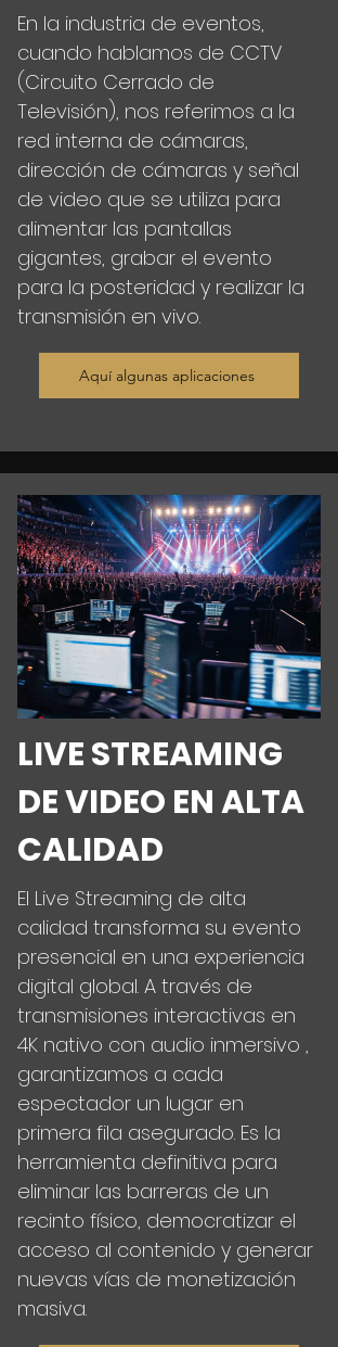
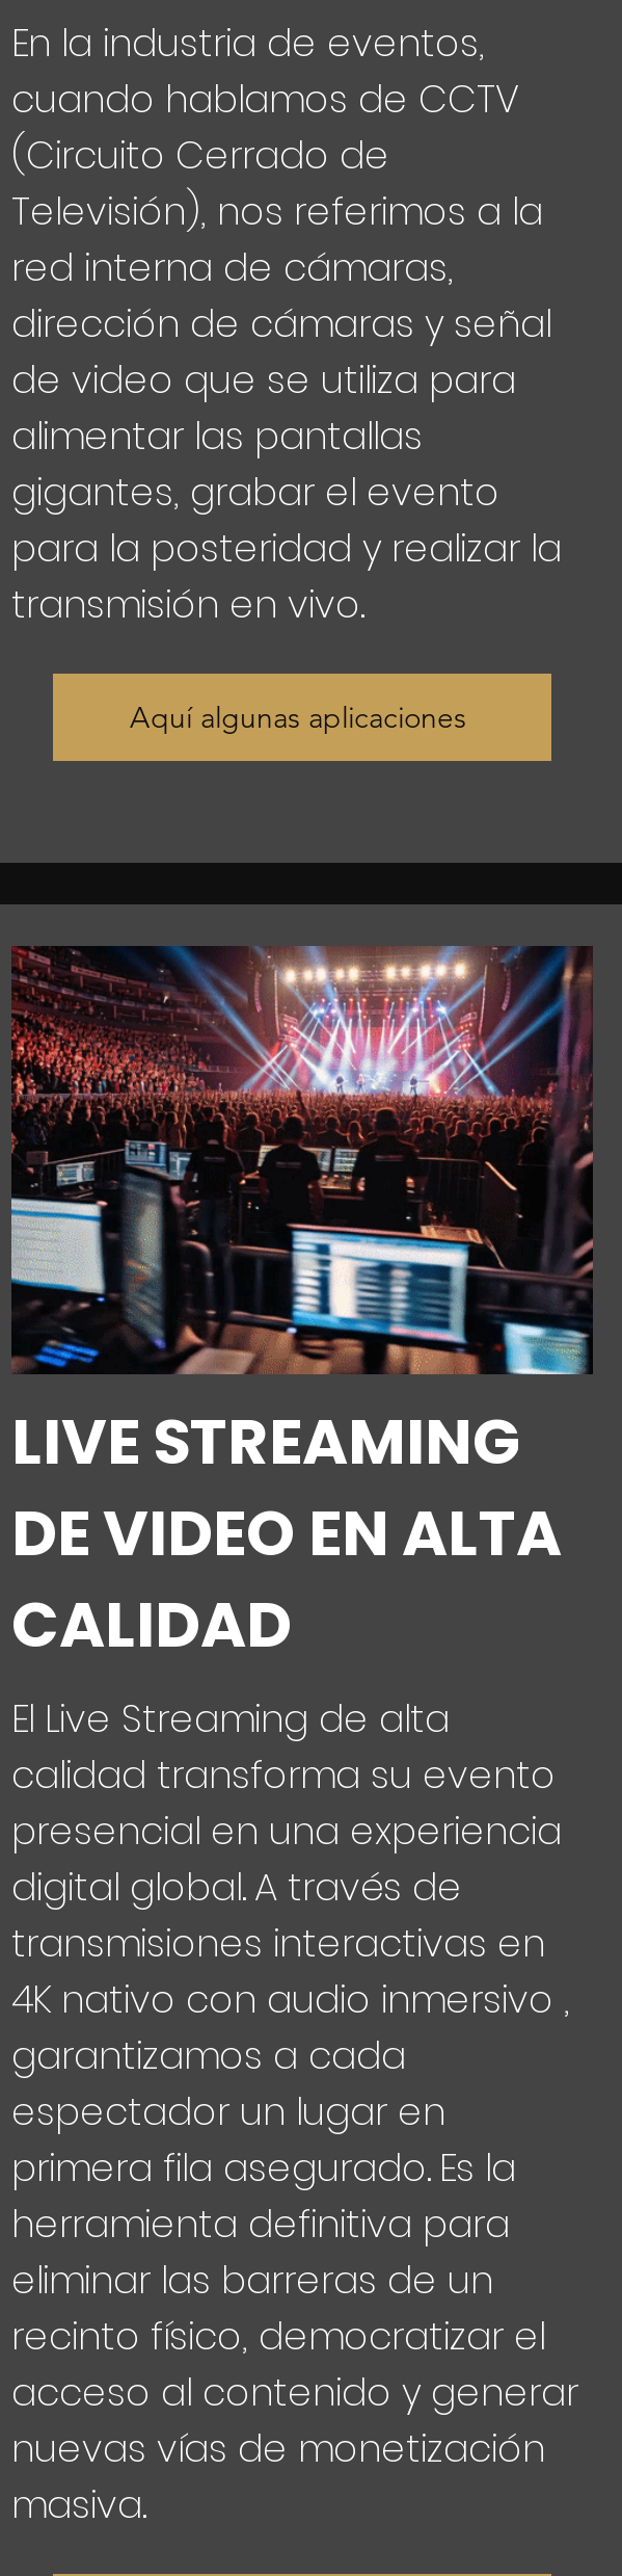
- [image]
+ [image]
